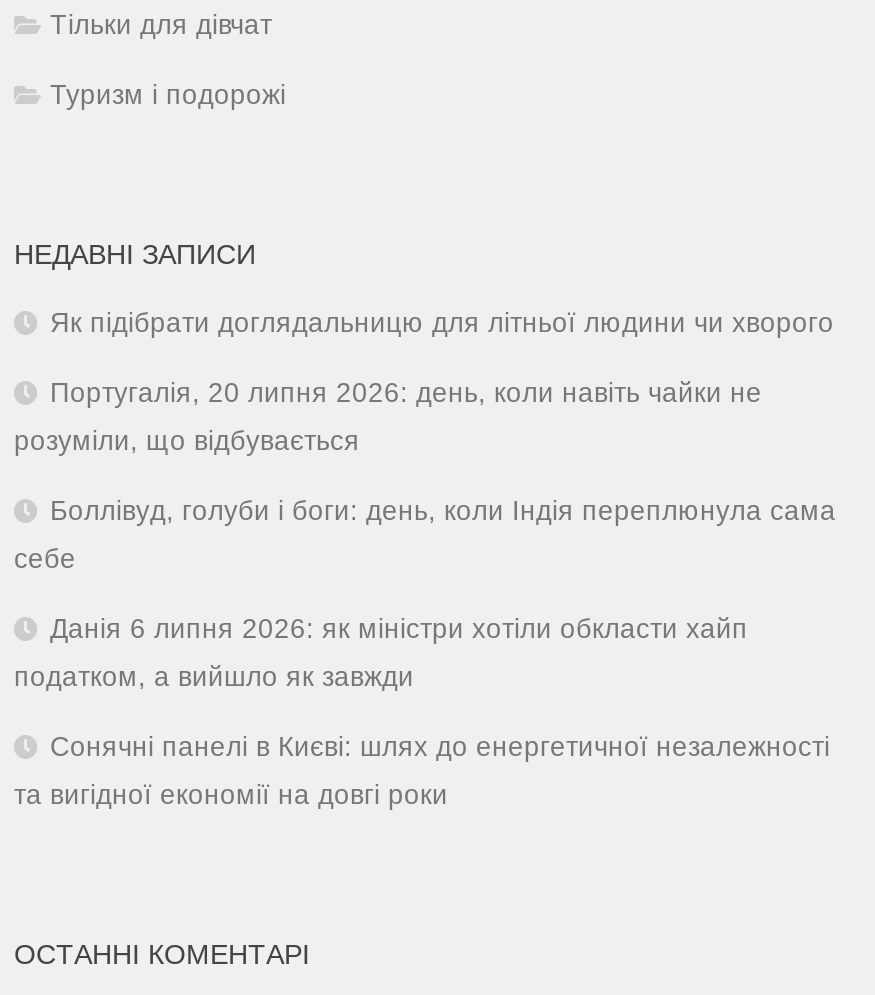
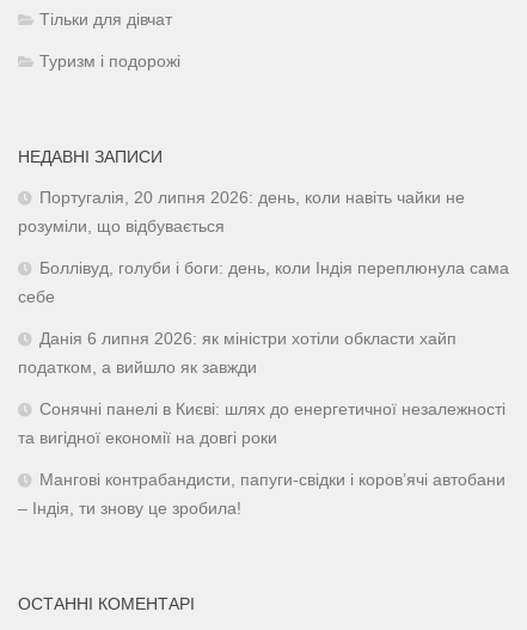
- Як підібрати доглядальницю для літньої людини чи хворого

moved up: Португалія, 20 липня 2026: день, коли навіть чайки не | розуміли, що відбувається | Боллівуд, голуби і боги: день, коли Індія переплюнула сама | себе | Данія 6 липня 2026: як міністри хотіли обкласти хайп | податком, а вийшло як завжди | Сонячні панелі в Києві: шлях до енергетичної незалежності | та вигідної економії на довгі роки

+ Мангові контрабандисти, папуги-свідки і коров’ячі автобани
+ – Індія, ти знову це зробила!
